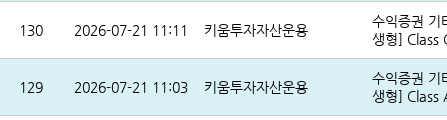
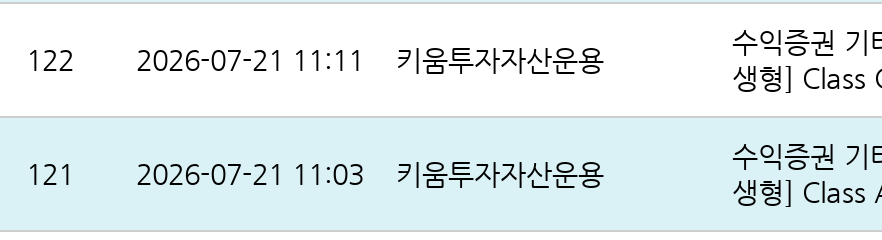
- 130 2026-07-21 11:11 키움투자자산운용
+ 122 2026-07-21 11:11 키움투자자산운용

- 129 2026-07-21 11:03 키움투자자산운용
+ 121 2026-07-21 11:03 키움투자자산운용
